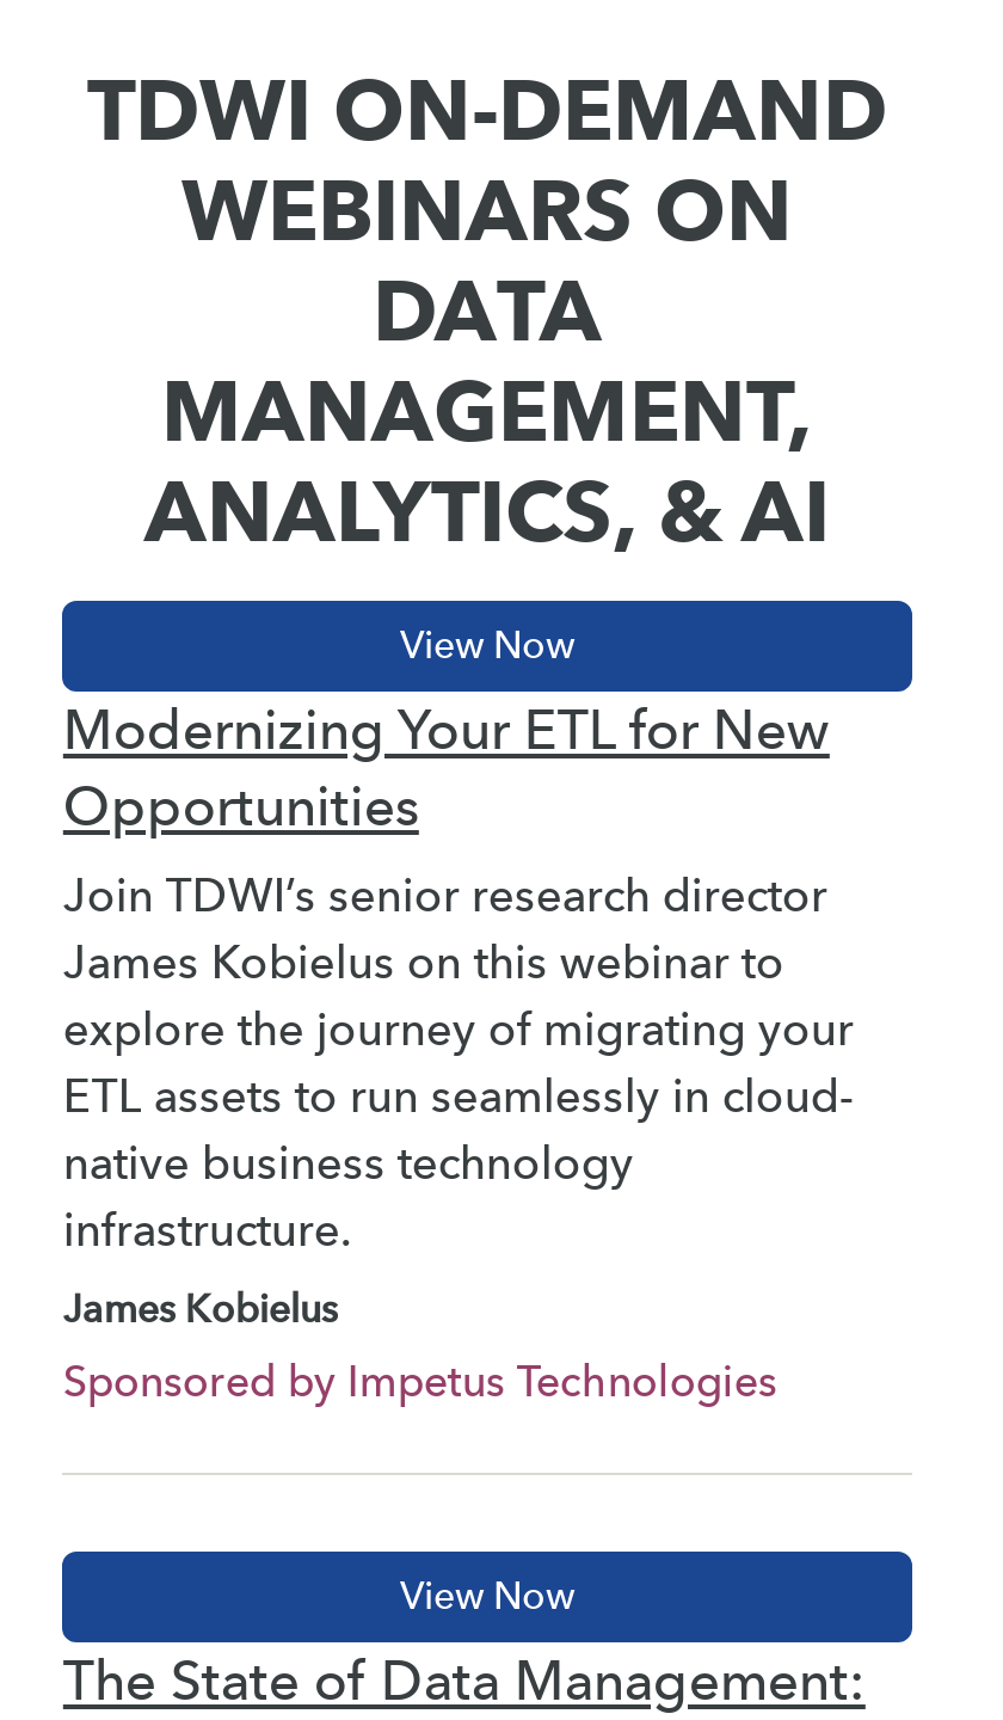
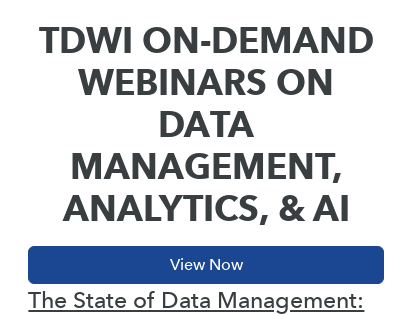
- Modernizing Your ETL for New
- Opportunities
- Join TDWI’s senior research director
- James Kobielus on this webinar to
- explore the journey of migrating your
- ETL assets to run seamlessly in cloud-
- native business technology
- infrastructure.
- James Kobielus
- Sponsored by Impetus Technologies
